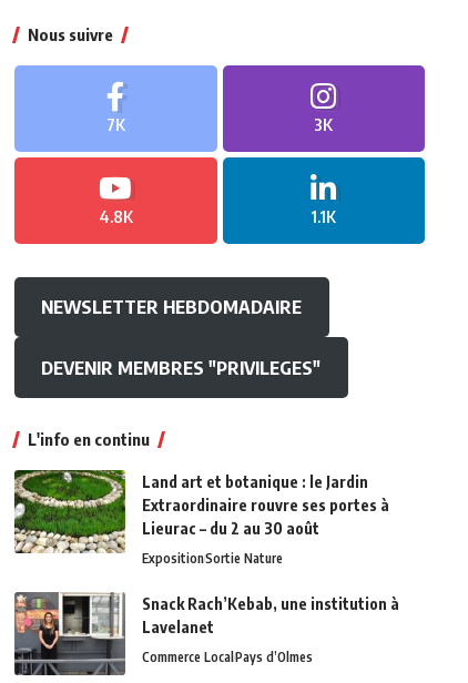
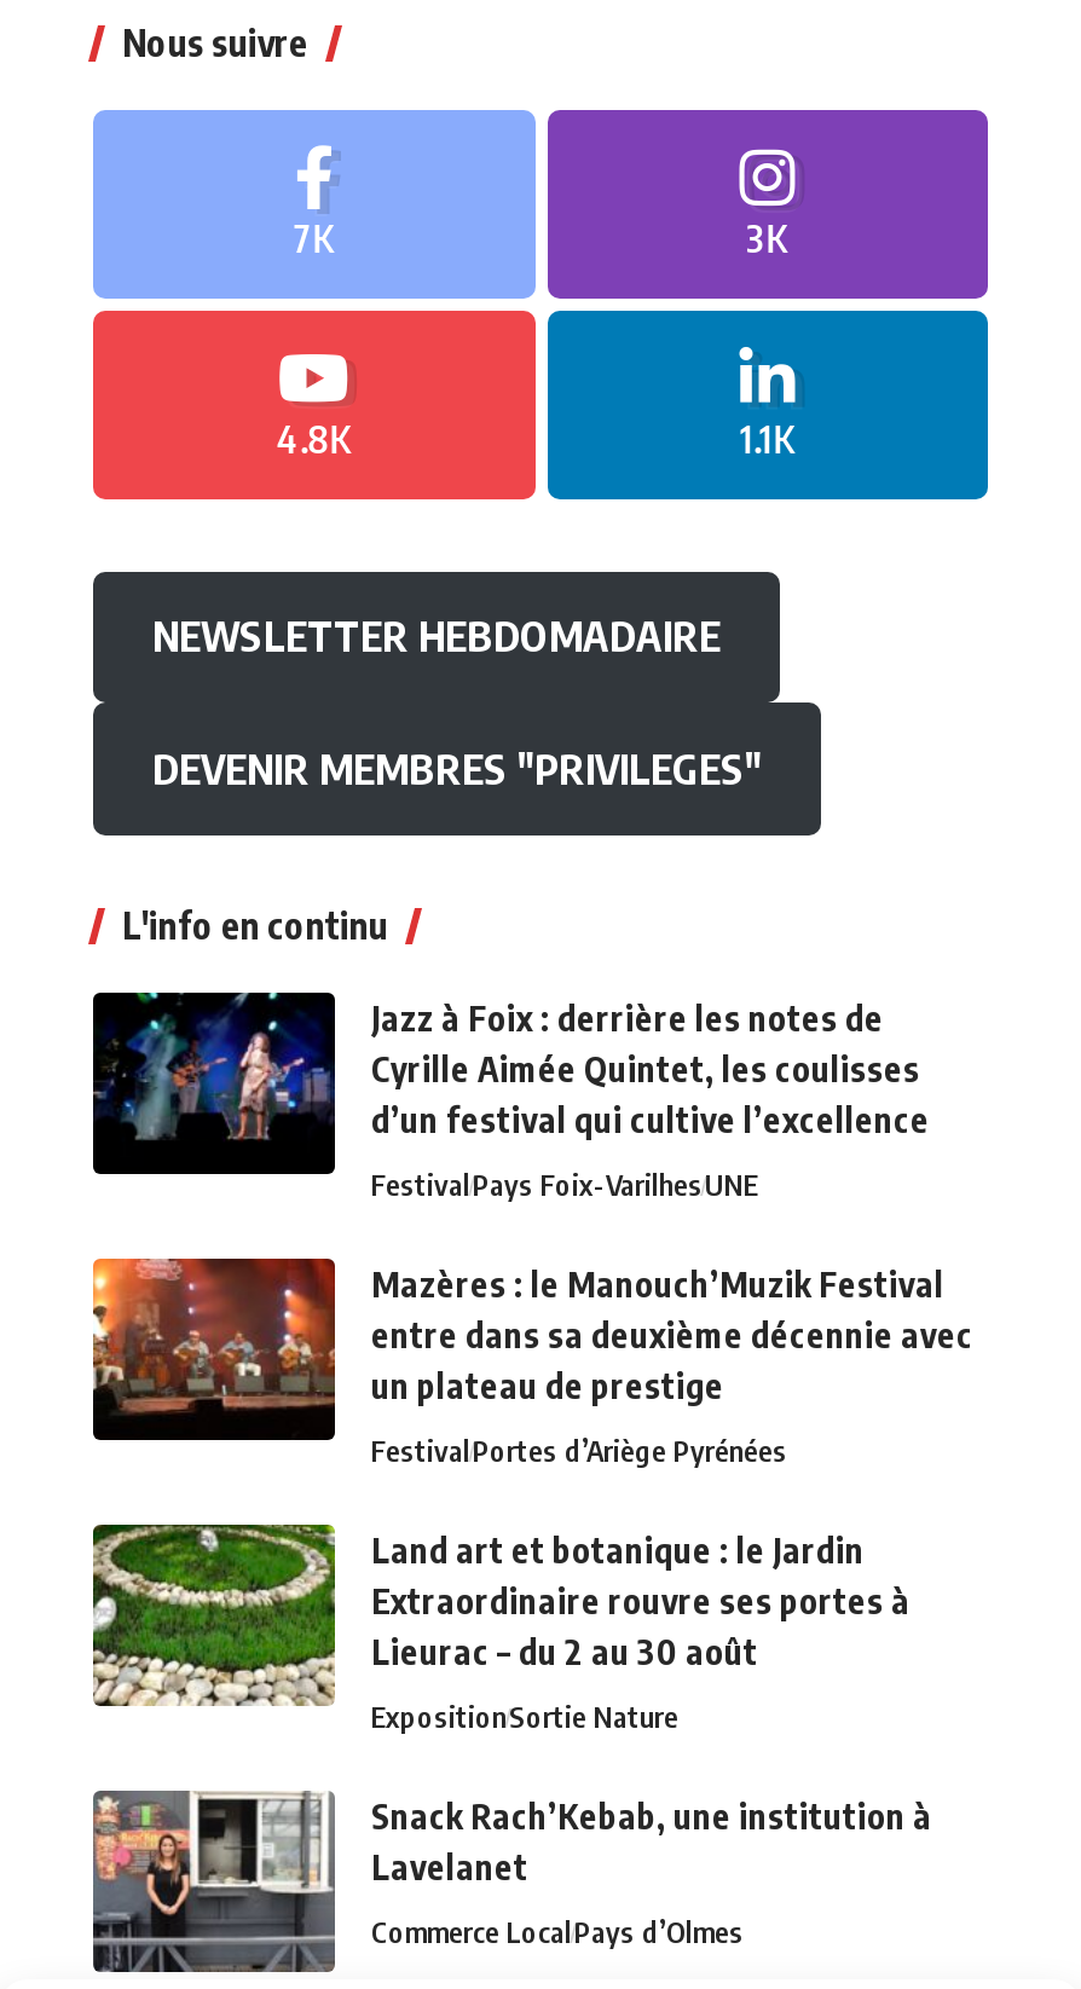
+ [image]
+ Jazz à Foix : derrière les notes de
+ Cyrille Aimée Quintet, les coulisses
+ d’un festival qui cultive l’excellence
+ FestivalPays Foix-VarilhesUNE
+ Mazères : le Manouch’Muzik Festival
+ entre dans sa deuxième décennie avec
+ un plateau de prestige
+ FestivalPortes d’Ariège Pyrénées

+ [image]
